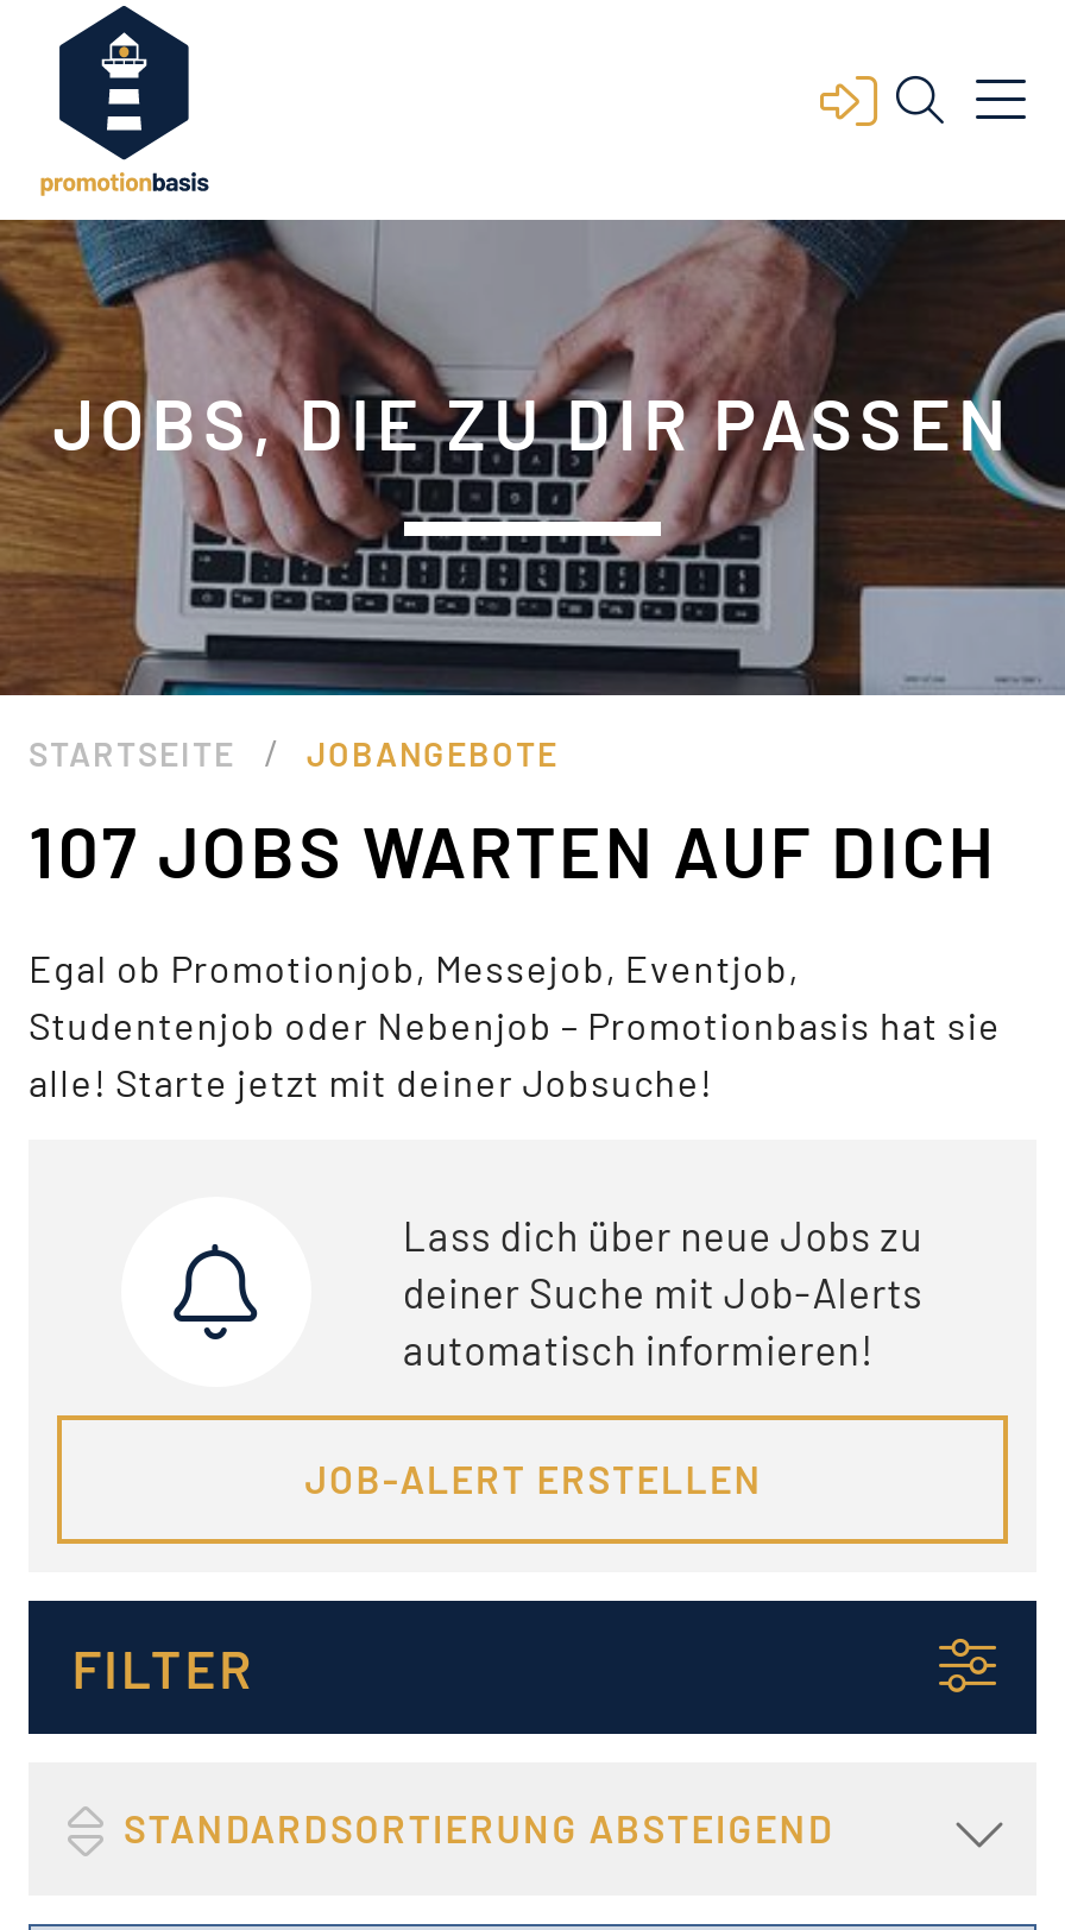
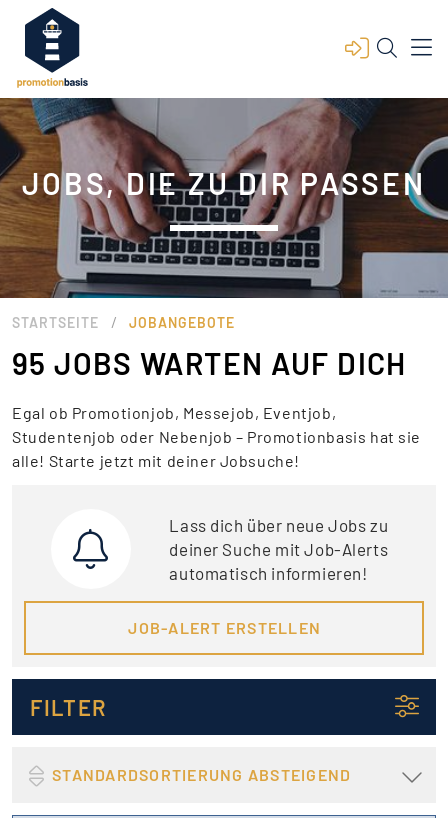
- 107 JOBS WARTEN AUF DICH
+ 95 JOBS WARTEN AUF DICH
